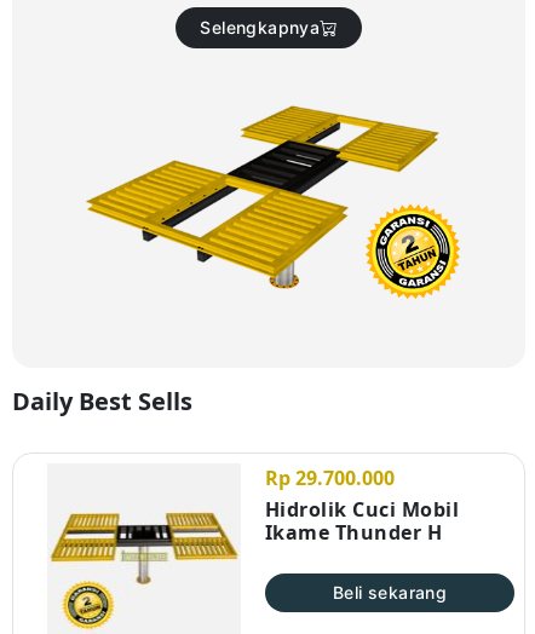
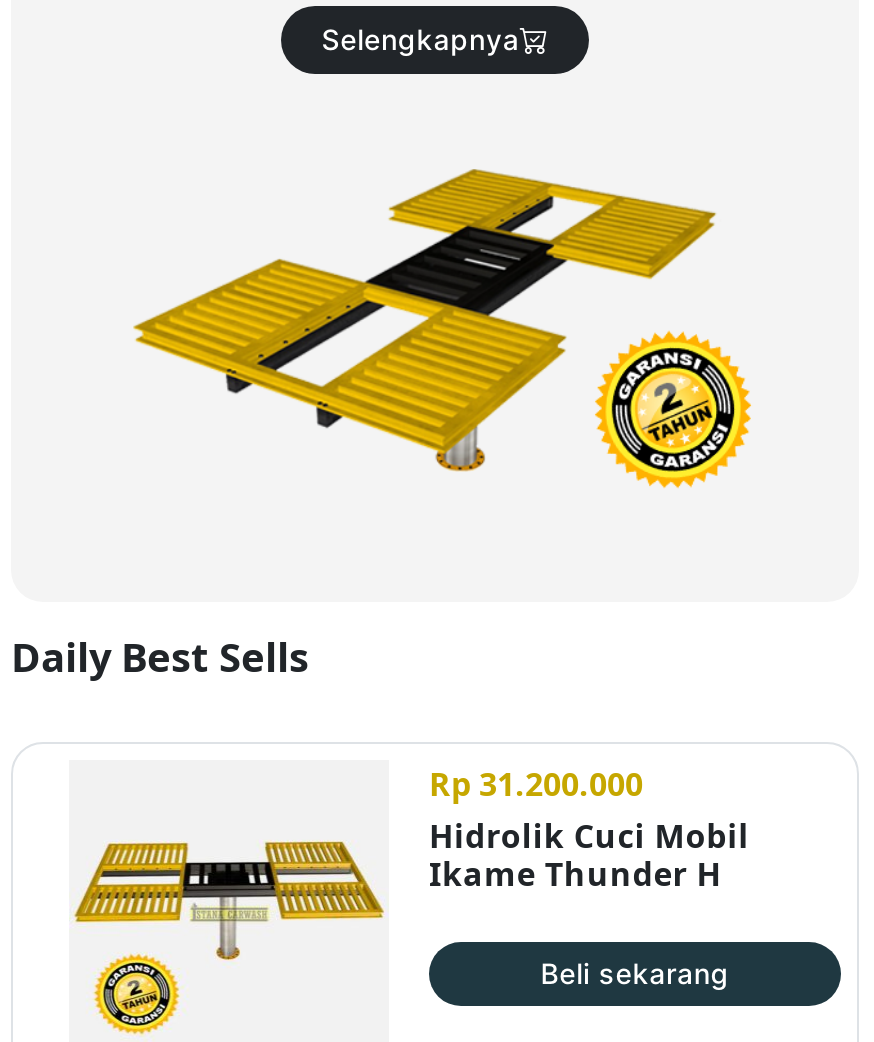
- Rp 29.700.000
+ Rp 31.200.000
